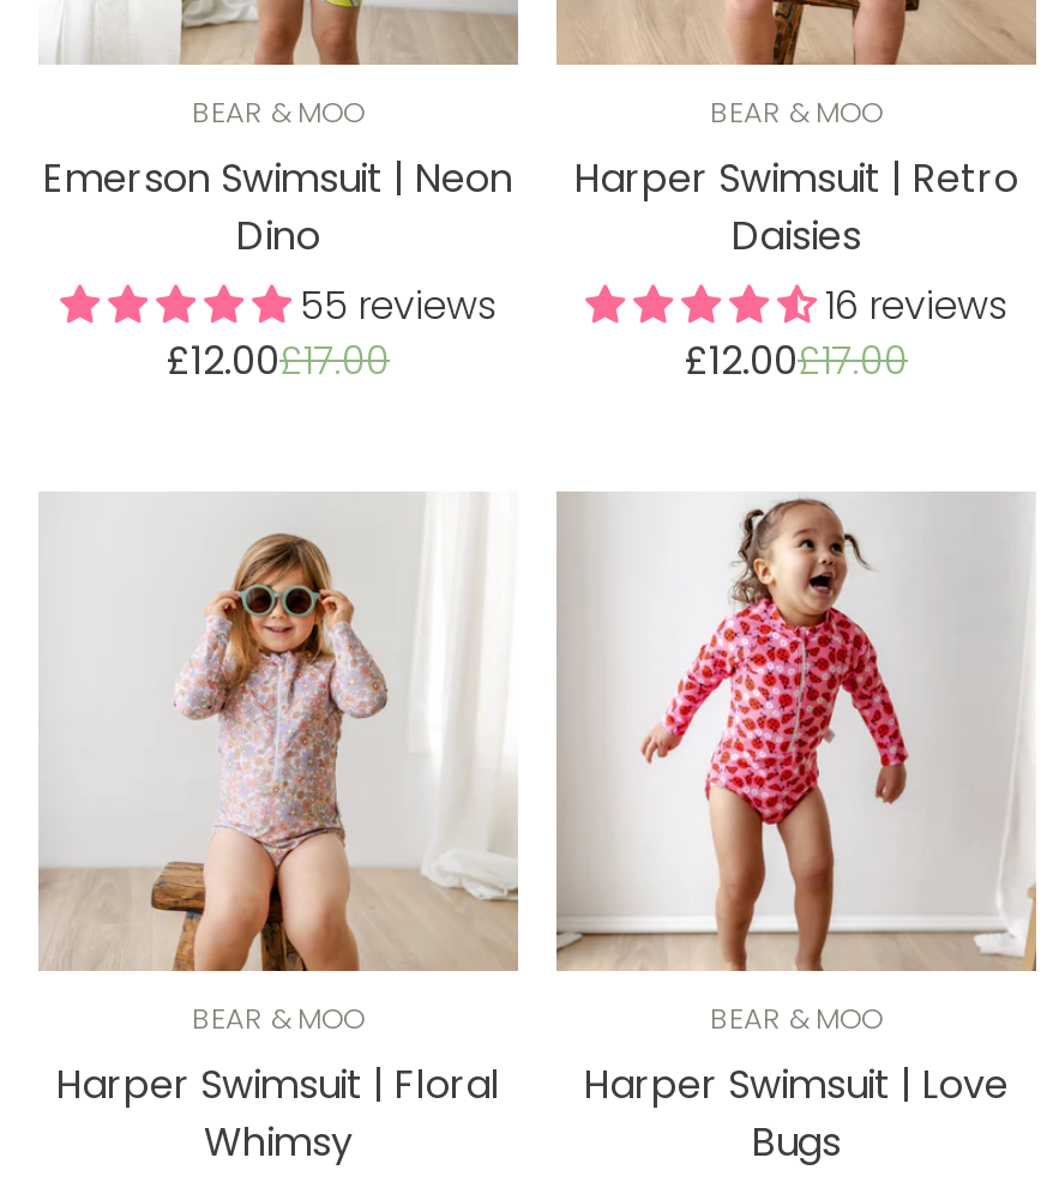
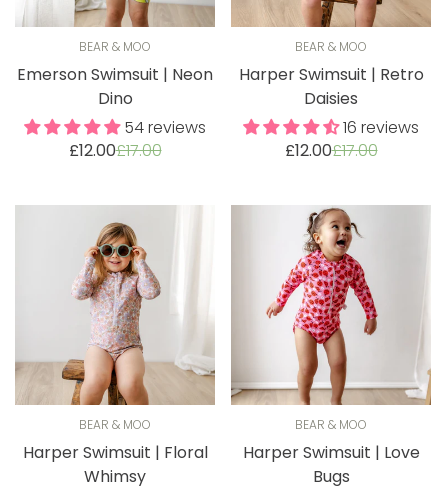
- 55 reviews
+ 54 reviews
